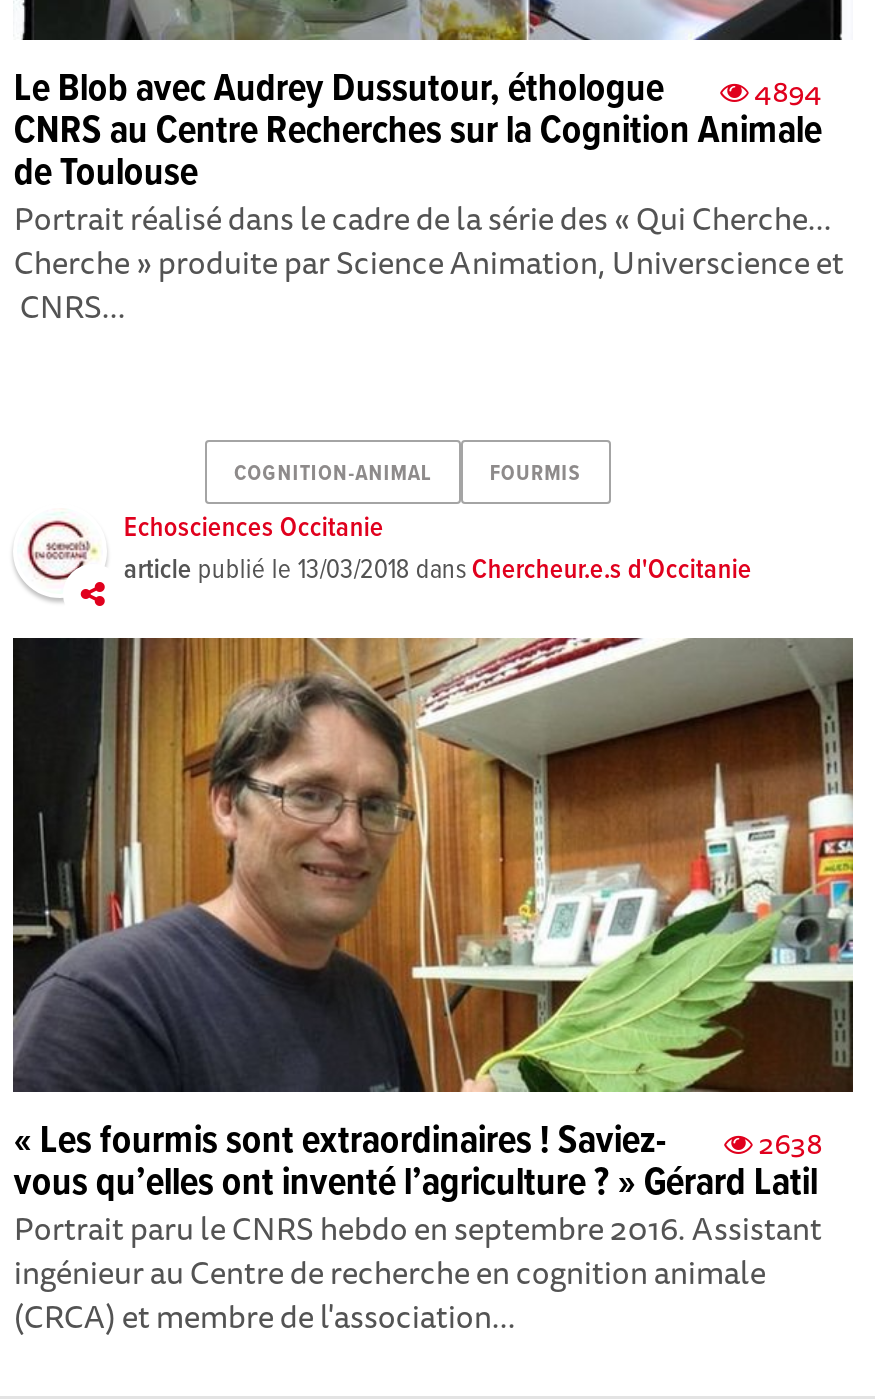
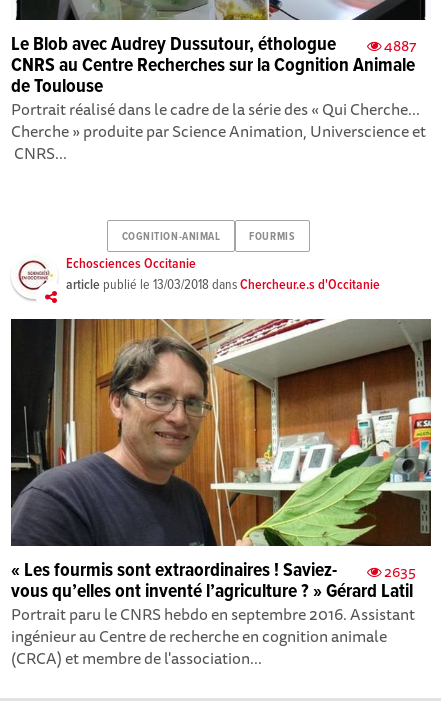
- Le Blob avec Audrey Dussutour, éthologue 4894
+ Le Blob avec Audrey Dussutour, éthologue 4887

- « Les fourmis sont extraordinaires ! Saviez- 2638
+ « Les fourmis sont extraordinaires ! Saviez- 2635
